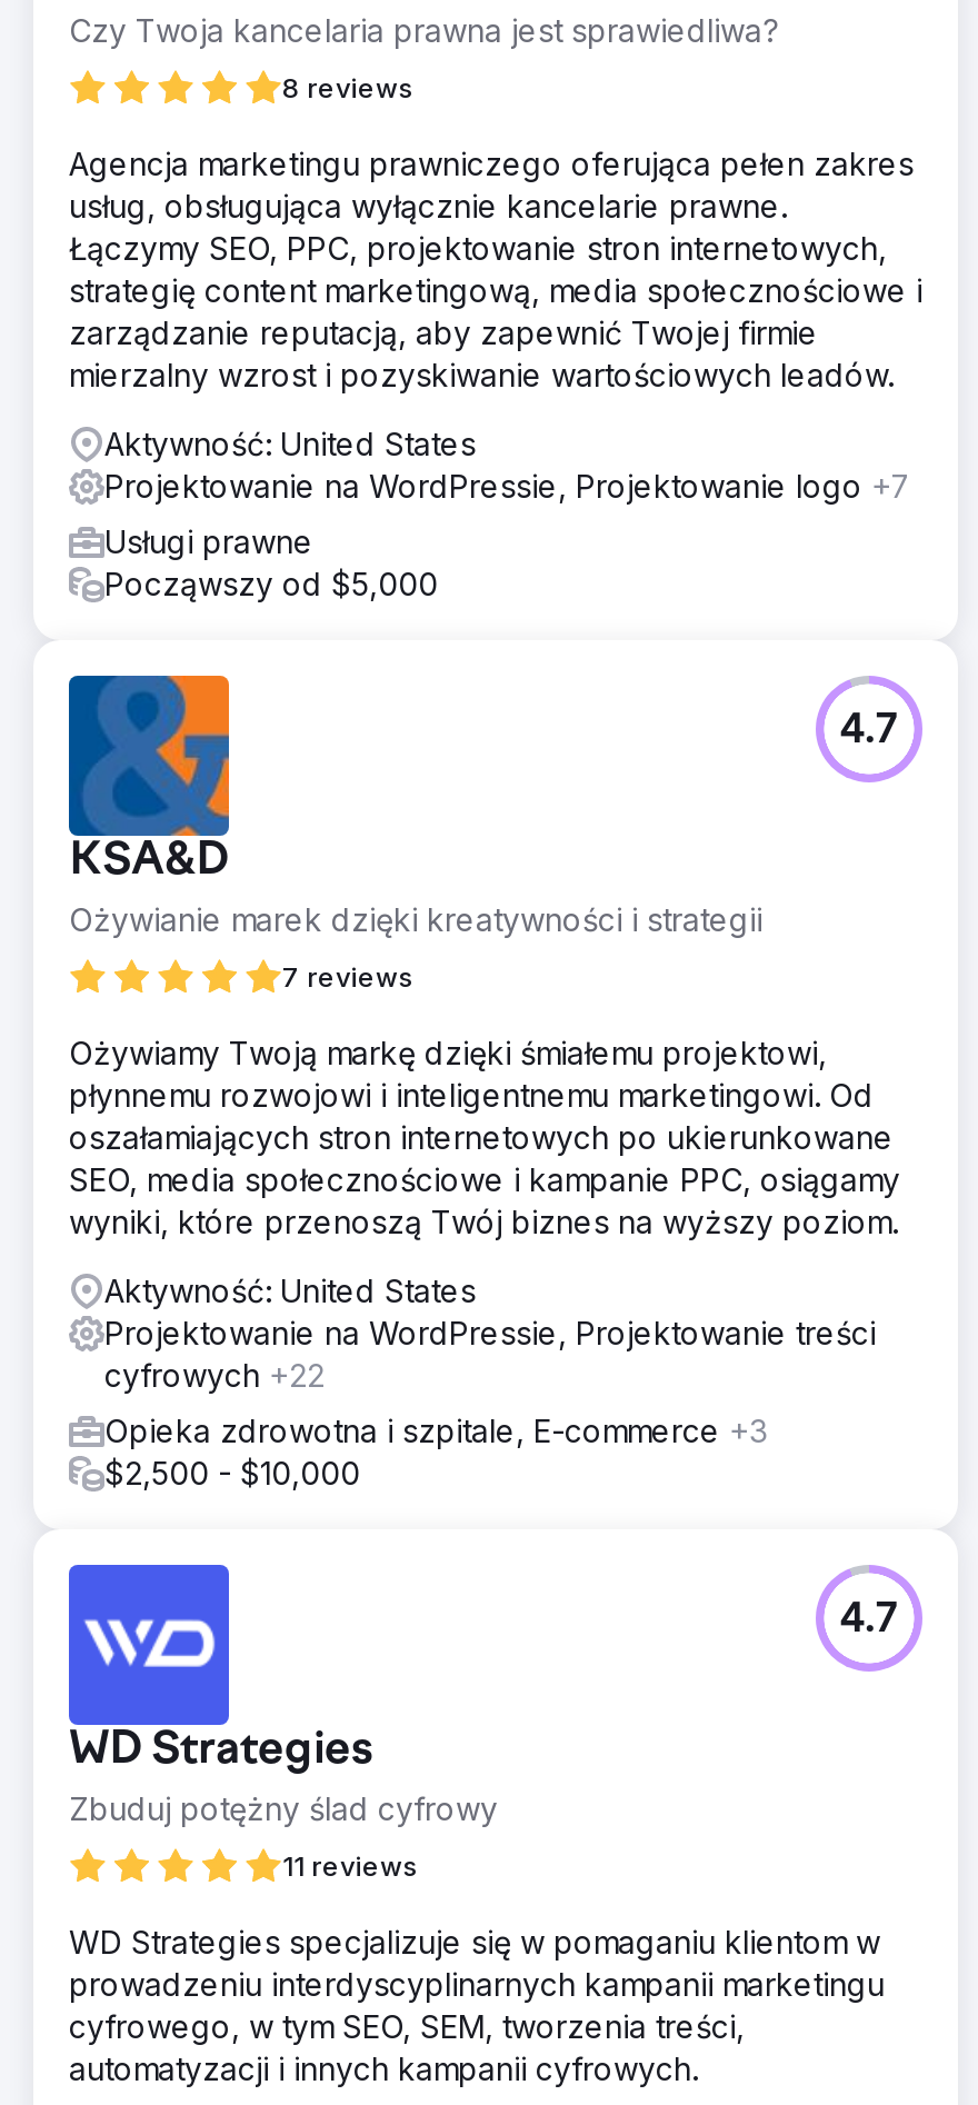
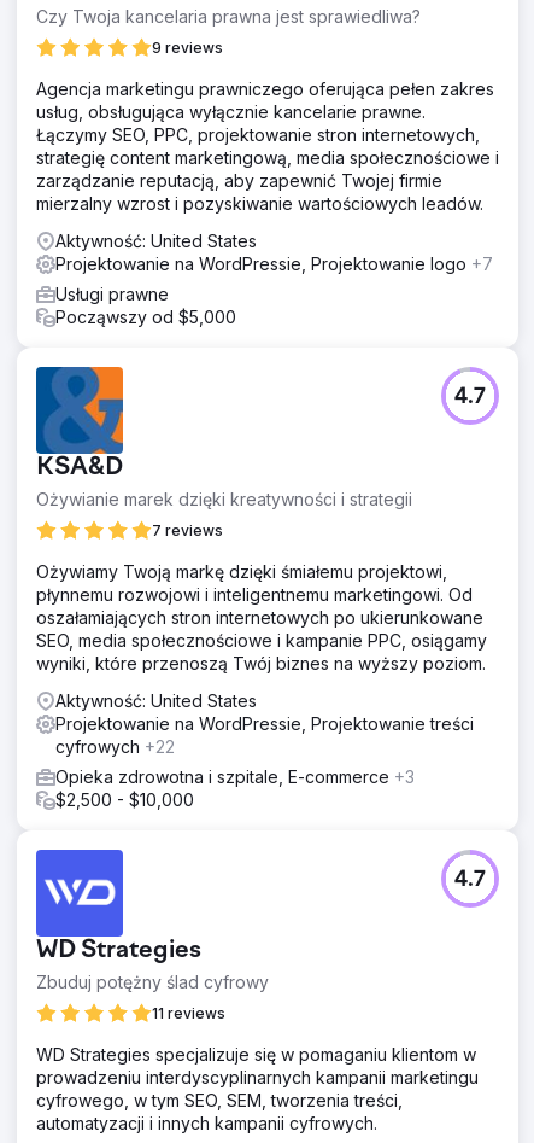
- 8 reviews
+ 9 reviews
